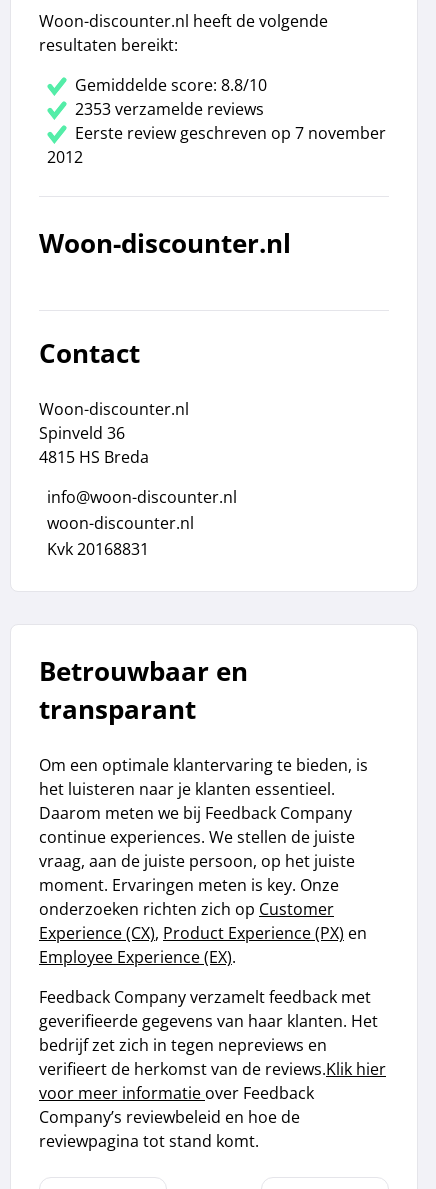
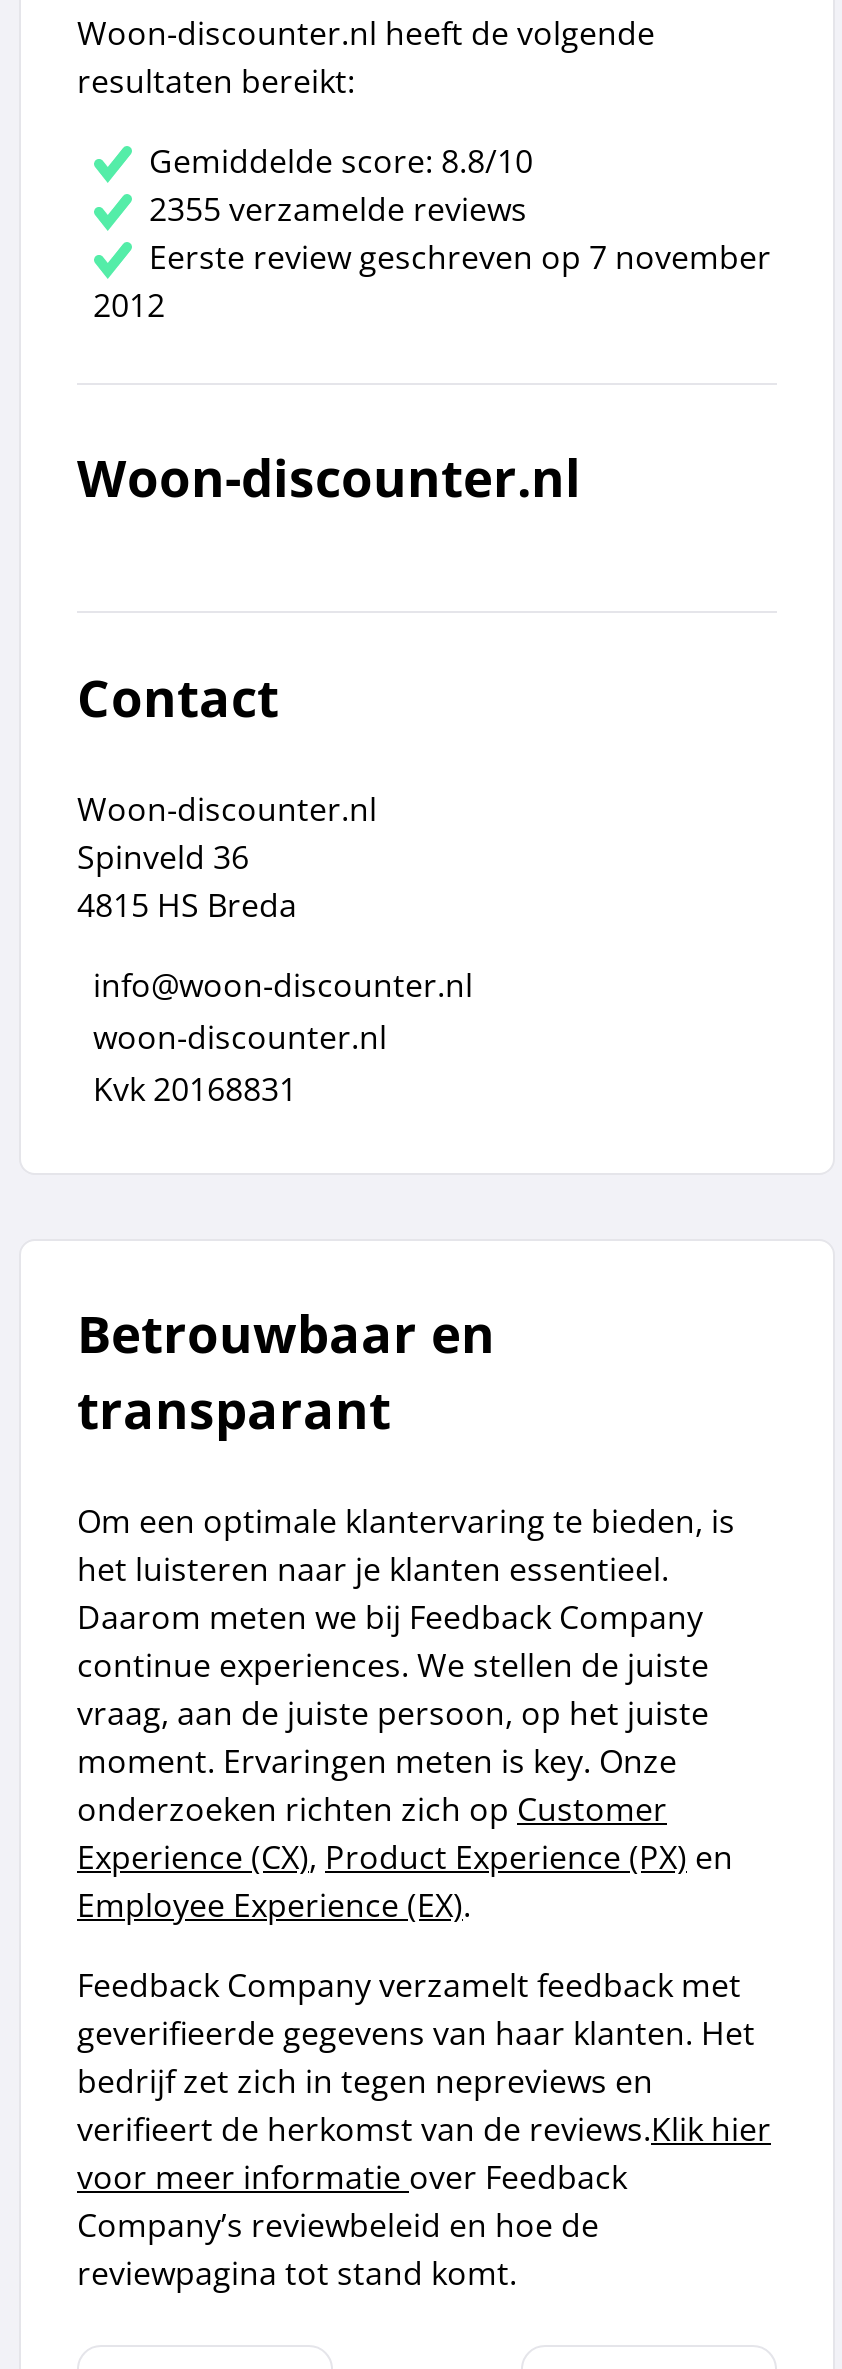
- 2353 verzamelde reviews
+ 2355 verzamelde reviews
